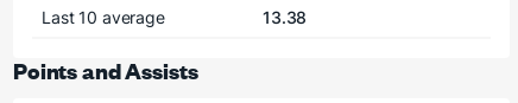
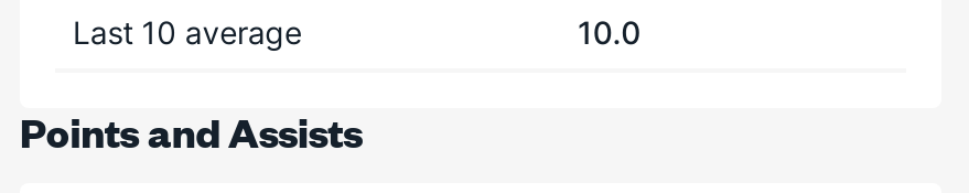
- 13.38
+ 10.0
